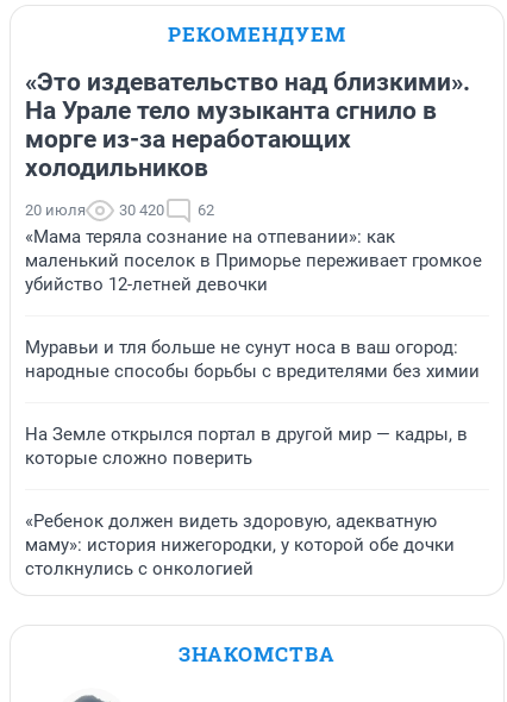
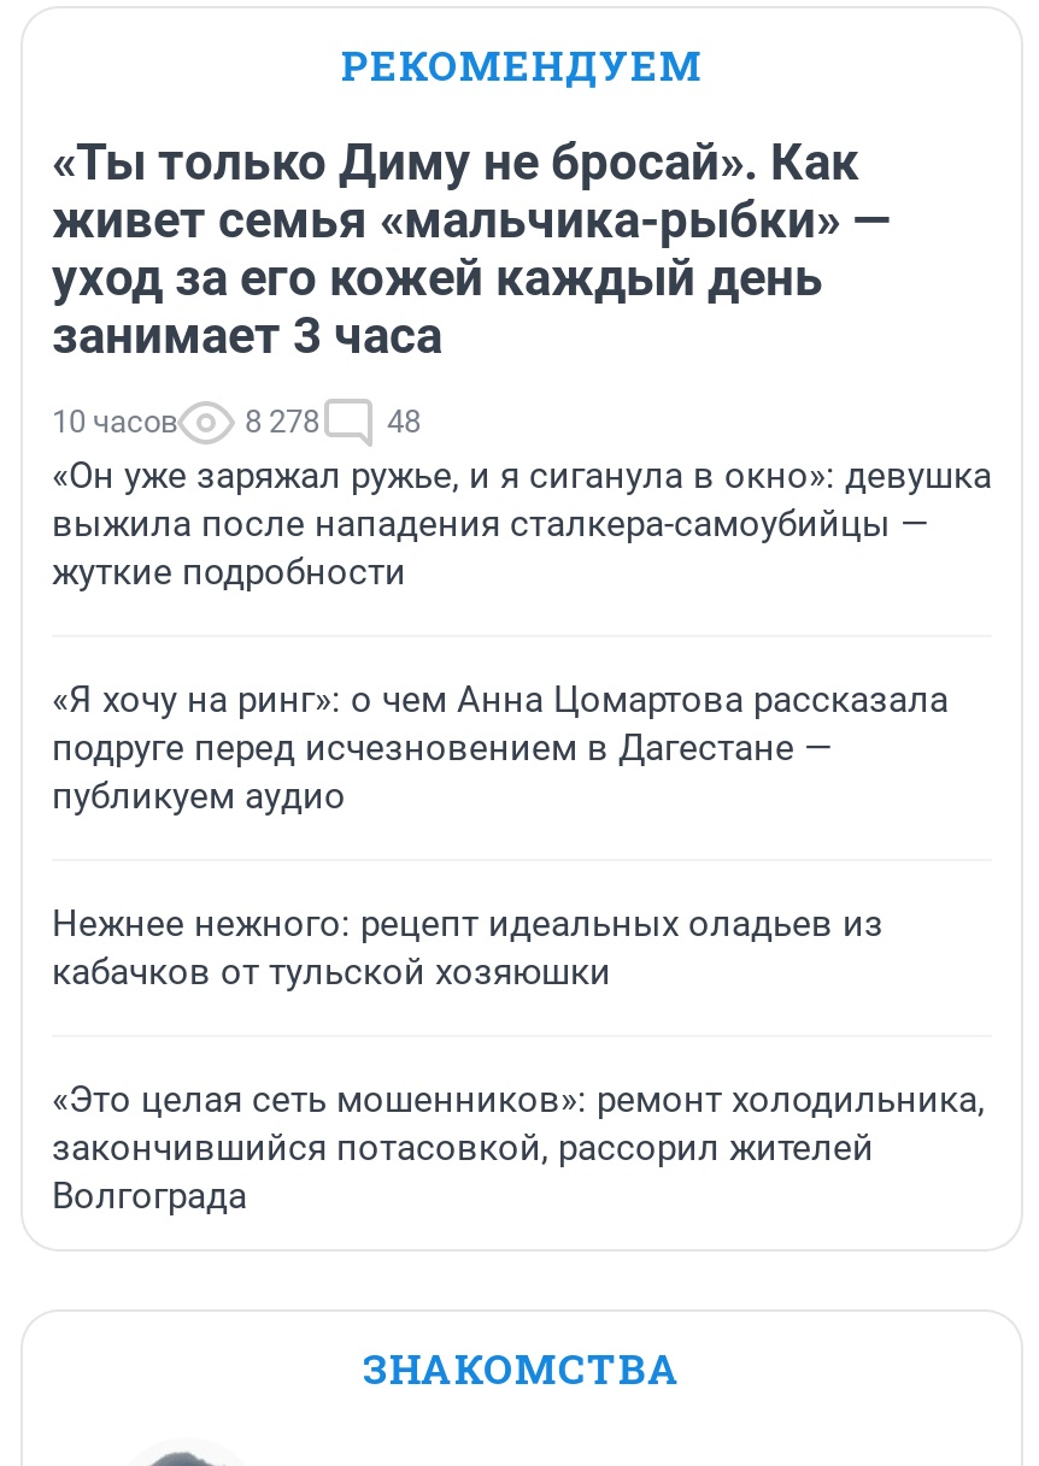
- «Это издевательство над близкими».
- На Урале тело музыканта сгнило в
- морге из-за неработающих
- холодильников
+ «Ты только Диму не бросай». Как
+ живет семья «мальчика-рыбки» —
+ уход за его кожей каждый день
+ занимает 3 часа

- 20 июля
- 30 420
- 62
- «Мама теряла сознание на отпевании»: как
- маленький поселок в Приморье переживает громкое
- убийство 12-летней девочки
+ 10 часов
+ 8 278
+ 48
+ «Он уже заряжал ружье, и я сиганула в окно»: девушка
+ выжила после нападения сталкера-самоубийцы —
+ жуткие подробности

- Муравьи и тля больше не сунут носа в ваш огород:
- народные способы борьбы с вредителями без химии
+ «Я хочу на ринг»: о чем Анна Цомартова рассказала
+ подруге перед исчезновением в Дагестане —
+ публикуем аудио

- На Земле открылся портал в другой мир — кадры, в
- которые сложно поверить
+ Нежнее нежного: рецепт идеальных оладьев из
+ кабачков от тульской хозяюшки

- «Ребенок должен видеть здоровую, адекватную
- маму»: история нижегородки, у которой обе дочки
- столкнулись с онкологией
+ «Это целая сеть мошенников»: ремонт холодильника,
+ закончившийся потасовкой, рассорил жителей
+ Волгограда
